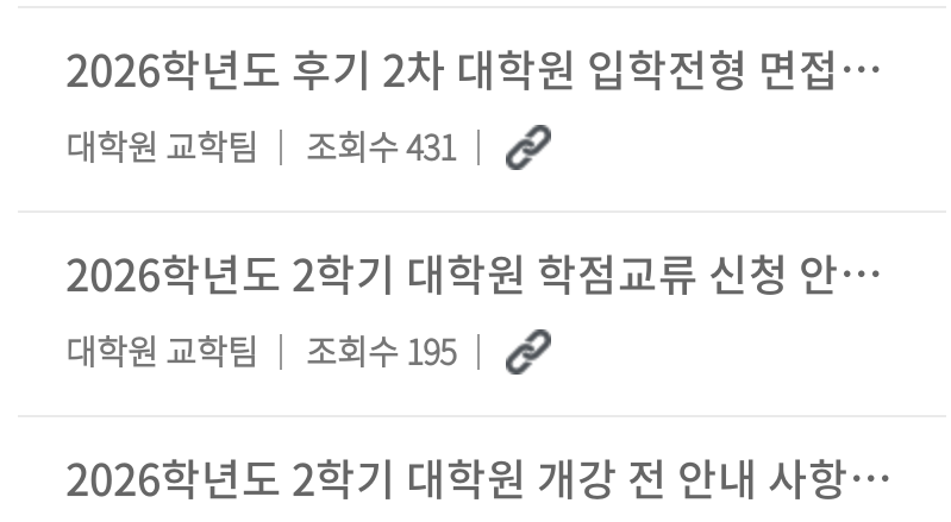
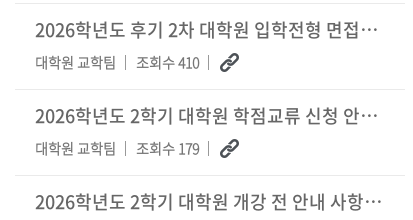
- 대학원 교학팀 조회수 431
+ 대학원 교학팀 조회수 410

- 대학원 교학팀 조회수 195
+ 대학원 교학팀 조회수 179
